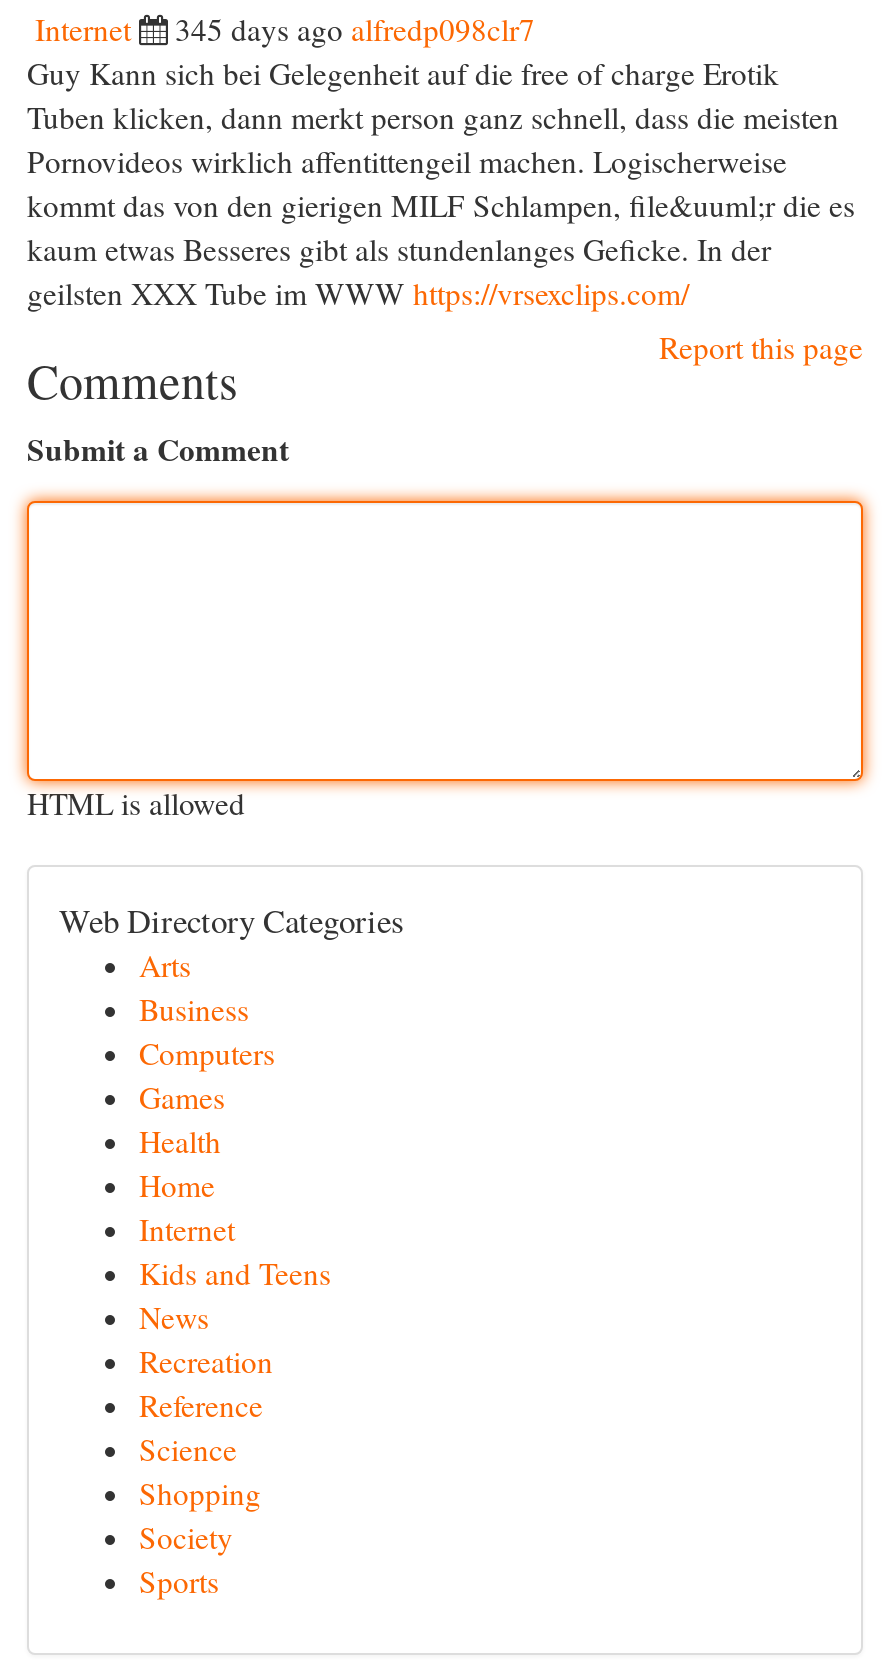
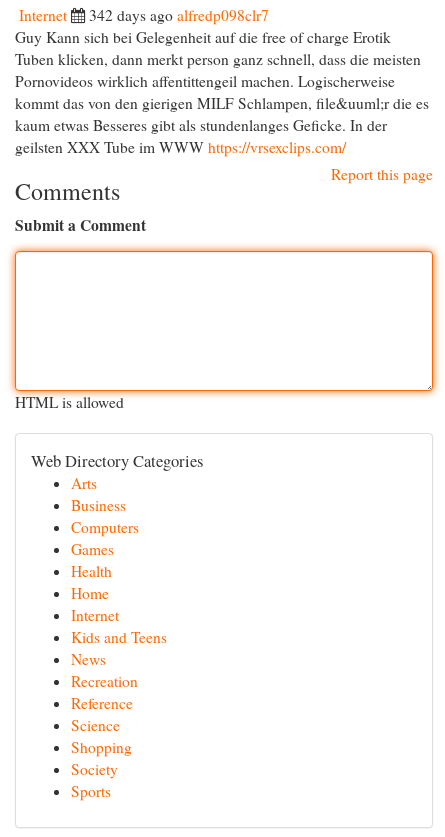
- 345 days ago alfredp098clr7
+ 342 days ago alfredp098clr7
